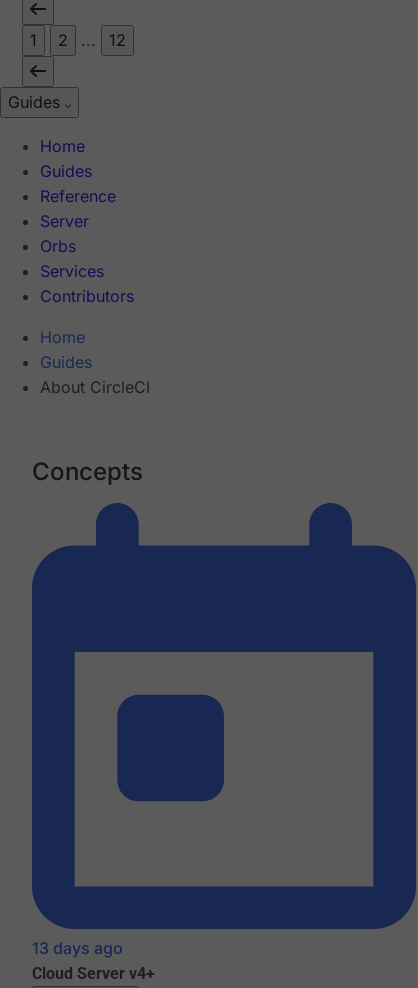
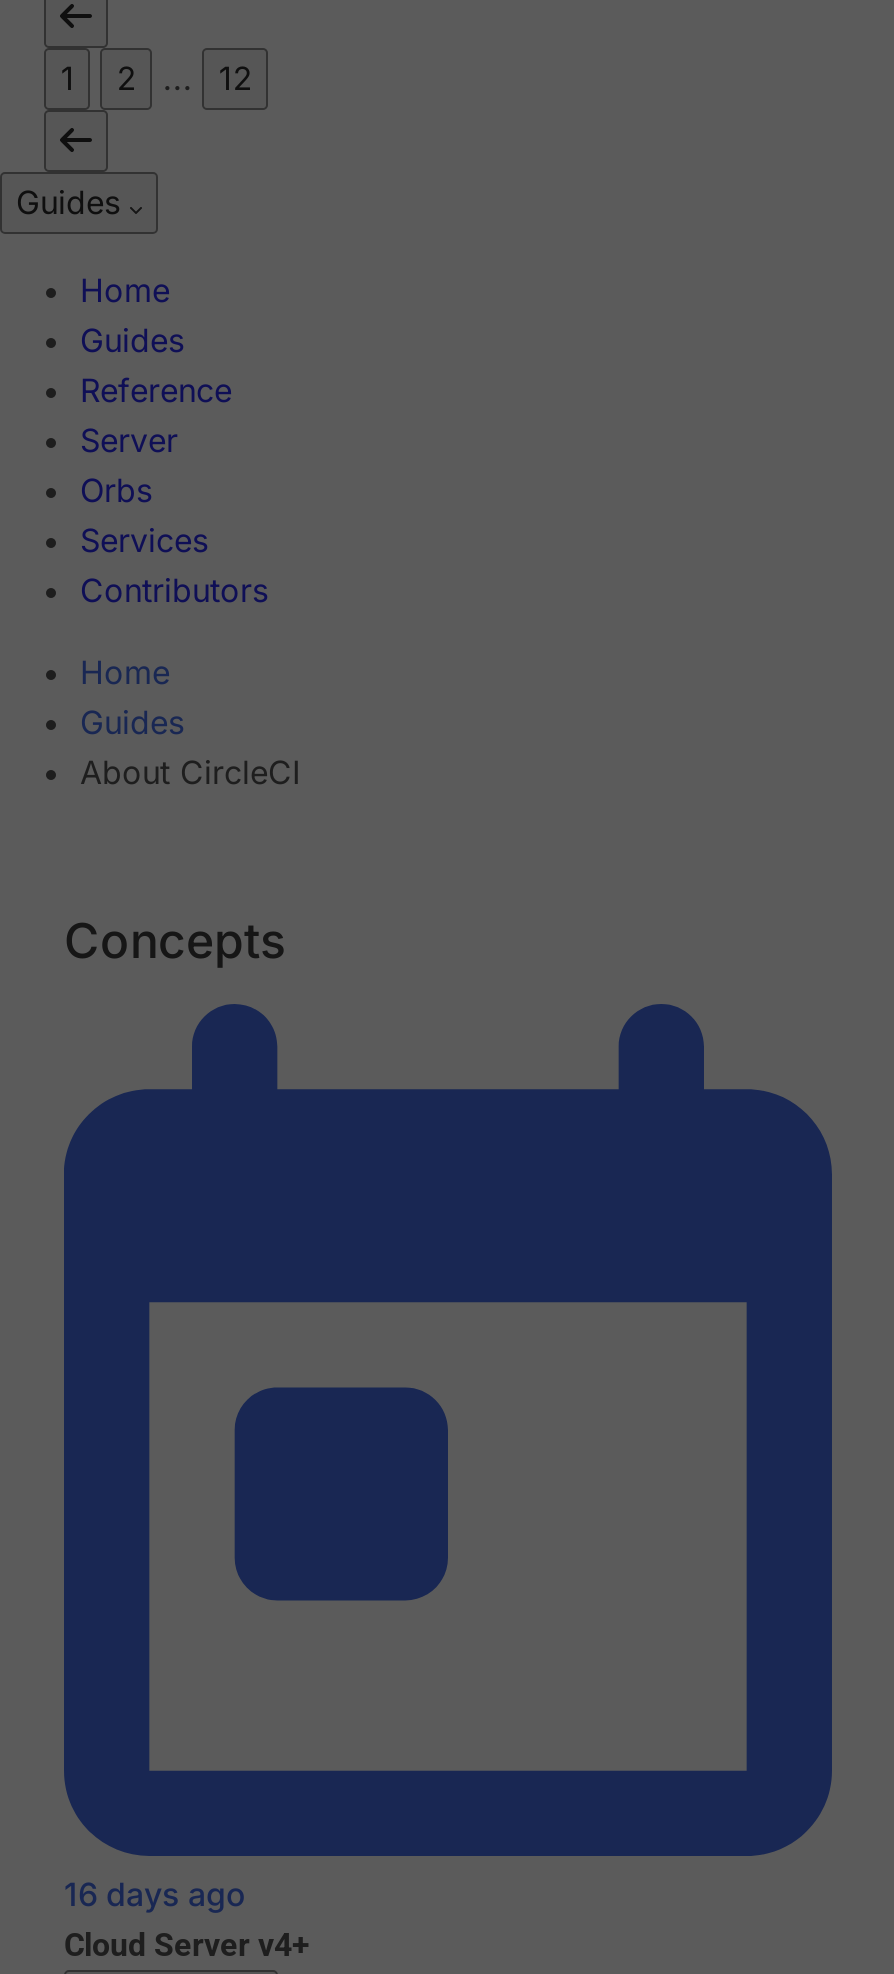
- 13 days ago
+ 16 days ago
